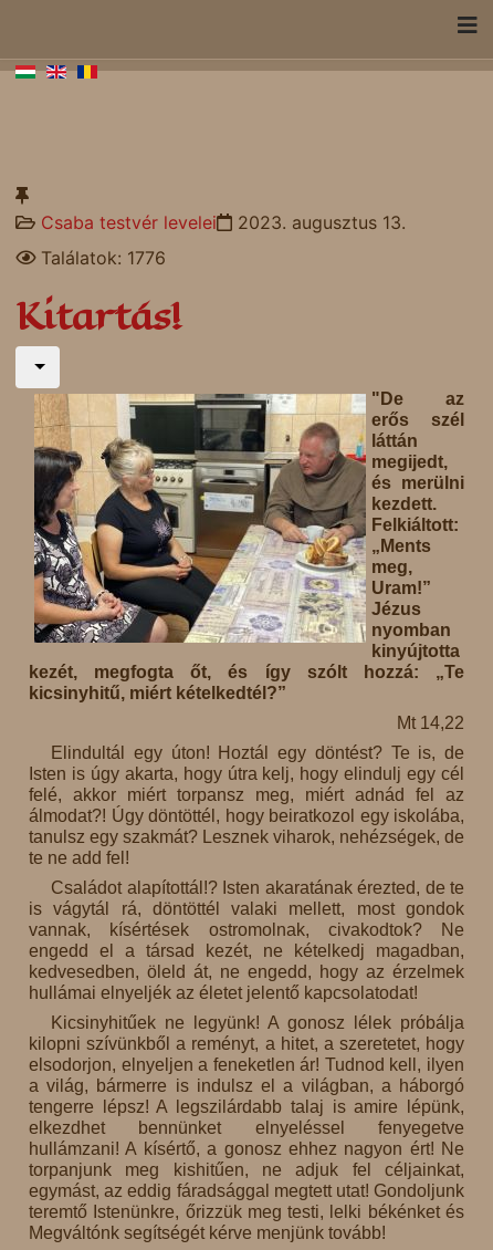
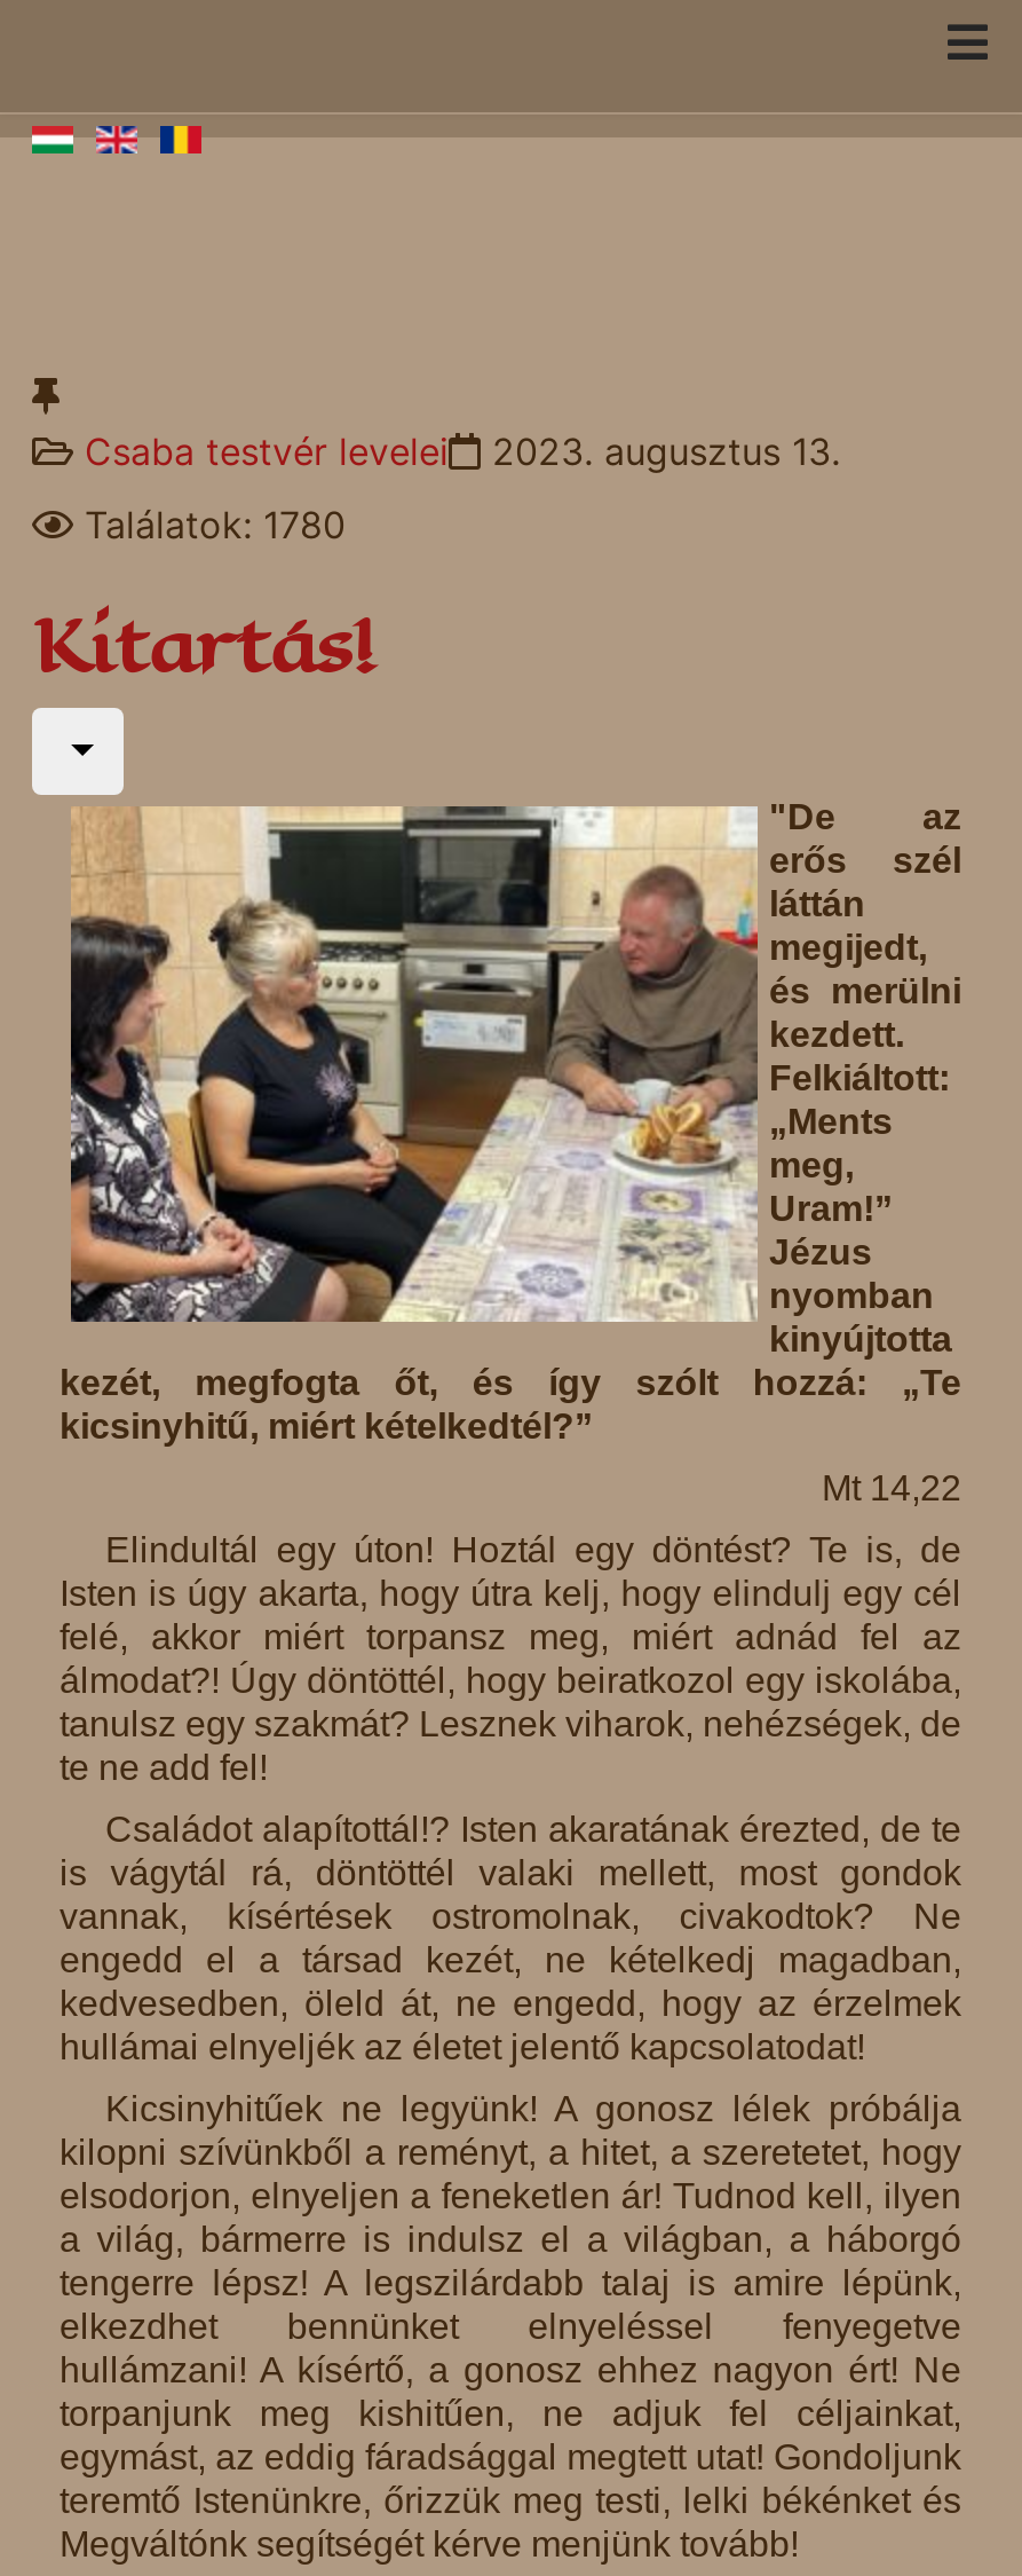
- Találatok: 1776
+ Találatok: 1780
